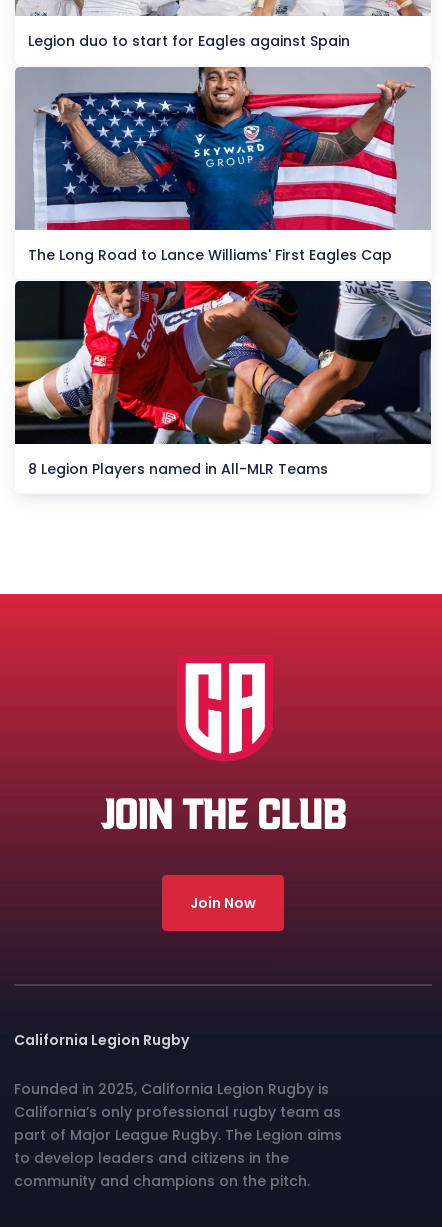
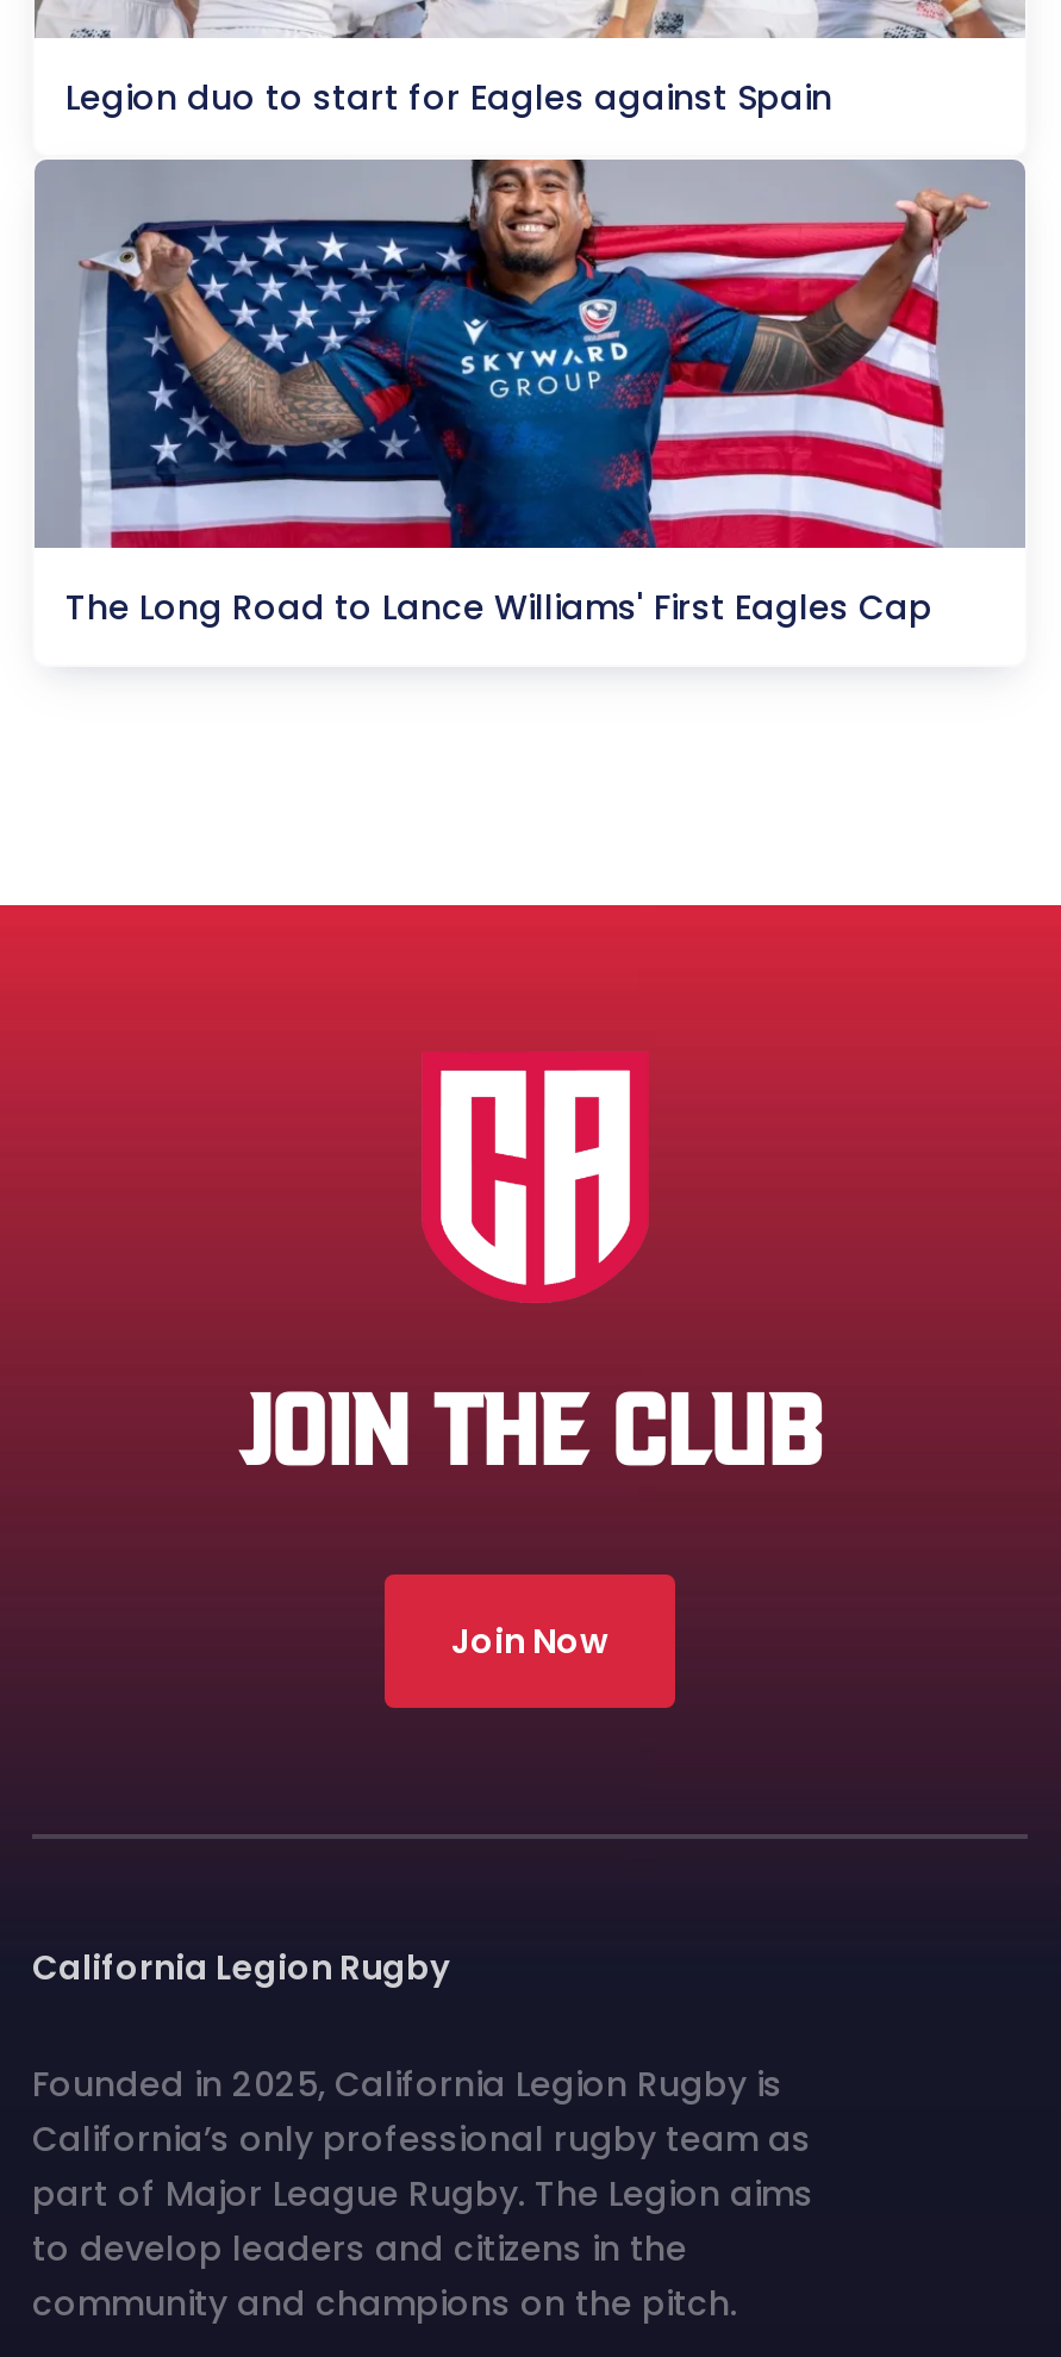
- [image]
- 8 Legion Players named in All-MLR Teams
